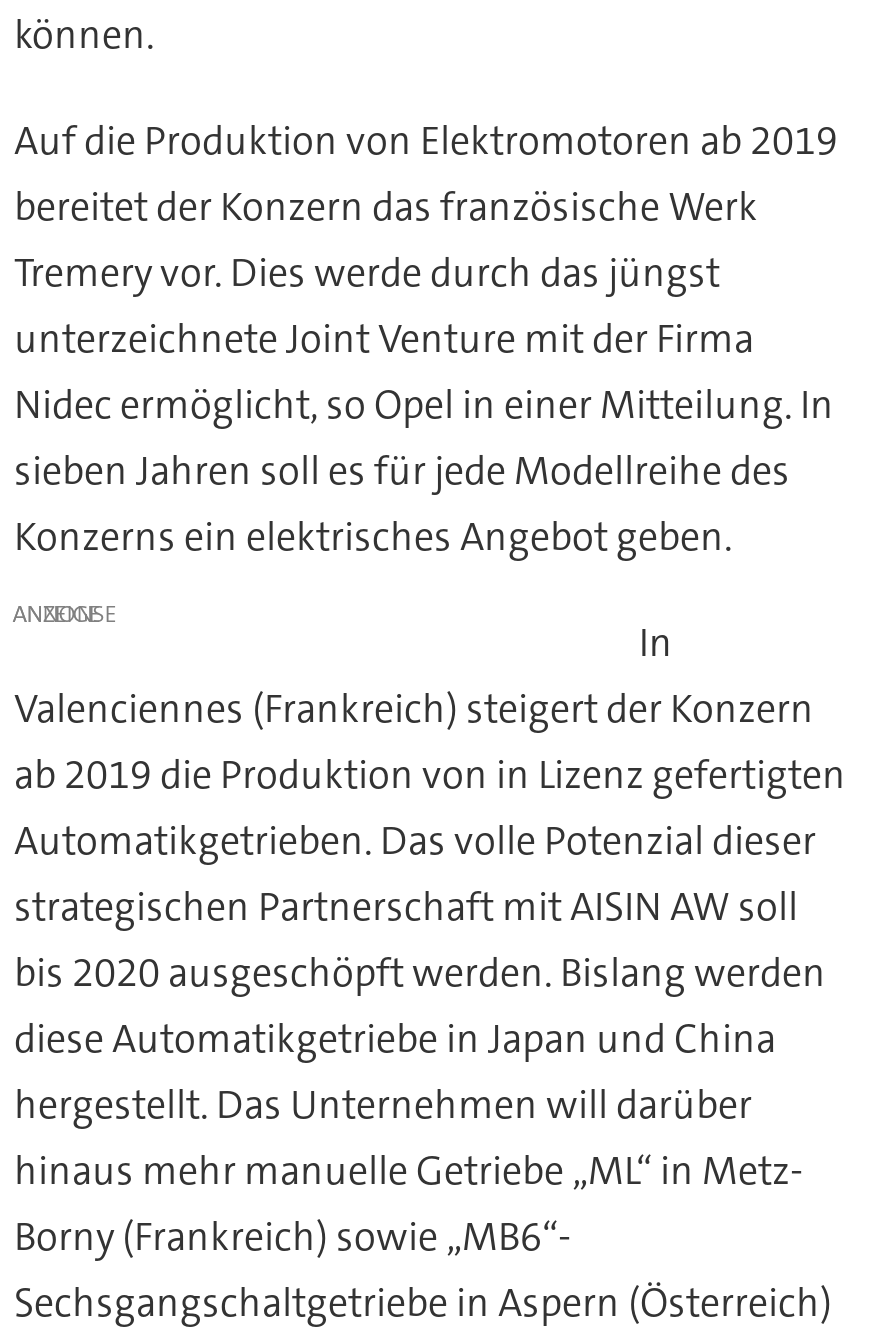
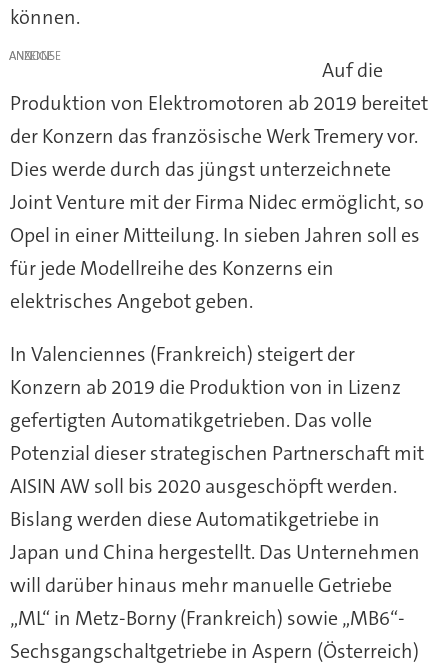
- Auf die Produktion von Elektromotoren ab 2019
- bereitet der Konzern das französische Werk
- Tremery vor. Dies werde durch das jüngst
- unterzeichnete Joint Venture mit der Firma
- Nidec ermöglicht, so Opel in einer Mitteilung. In
- sieben Jahren soll es für jede Modellreihe des
- Konzerns ein elektrisches Angebot geben.

moved up: ANZEIGE

- In
- Valenciennes (Frankreich) steigert der Konzern
- ab 2019 die Produktion von in Lizenz gefertigten
- Automatikgetrieben. Das volle Potenzial dieser
- strategischen Partnerschaft mit AISIN AW soll
- bis 2020 ausgeschöpft werden. Bislang werden
- diese Automatikgetriebe in Japan und China
- hergestellt. Das Unternehmen will darüber
- hinaus mehr manuelle Getriebe „ML“ in Metz-
- Borny (Frankreich) sowie „MB6“-
+ Auf die
+ Produktion von Elektromotoren ab 2019 bereitet
+ der Konzern das französische Werk Tremery vor.
+ Dies werde durch das jüngst unterzeichnete
+ Joint Venture mit der Firma Nidec ermöglicht, so
+ Opel in einer Mitteilung. In sieben Jahren soll es
+ für jede Modellreihe des Konzerns ein
+ elektrisches Angebot geben.
+ In Valenciennes (Frankreich) steigert der
+ Konzern ab 2019 die Produktion von in Lizenz
+ gefertigten Automatikgetrieben. Das volle
+ Potenzial dieser strategischen Partnerschaft mit
+ AISIN AW soll bis 2020 ausgeschöpft werden.
+ Bislang werden diese Automatikgetriebe in
+ Japan und China hergestellt. Das Unternehmen
+ will darüber hinaus mehr manuelle Getriebe
+ „ML“ in Metz-Borny (Frankreich) sowie „MB6“-
